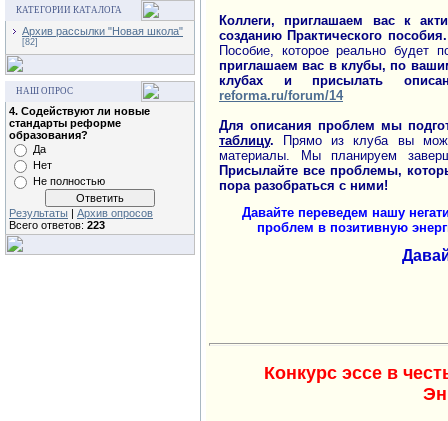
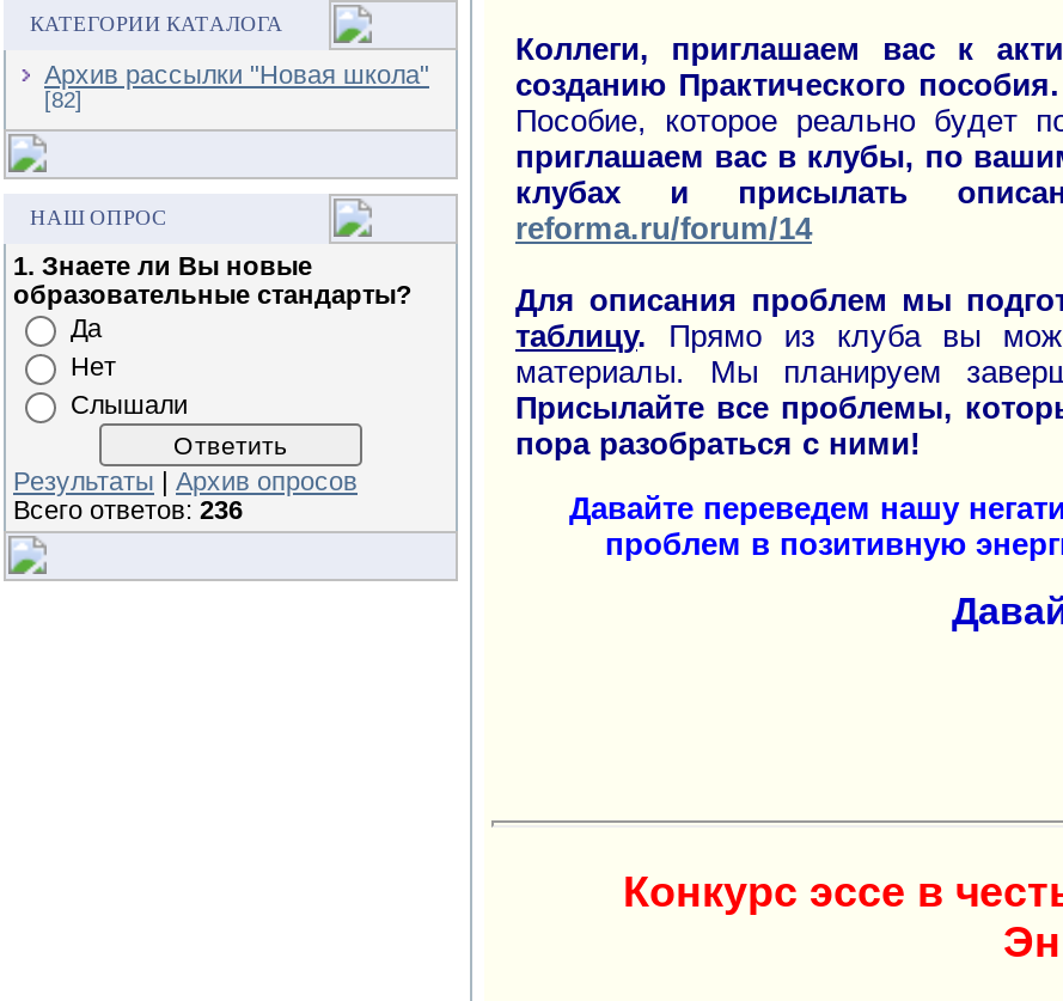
- 4. Содействуют ли новые
- стандарты реформе
- образования?
+ 1. Знаете ли Вы новые
+ образовательные стандарты?

- Не полностью
+ Слышали

- Всего ответов:223
+ Всего ответов:236
